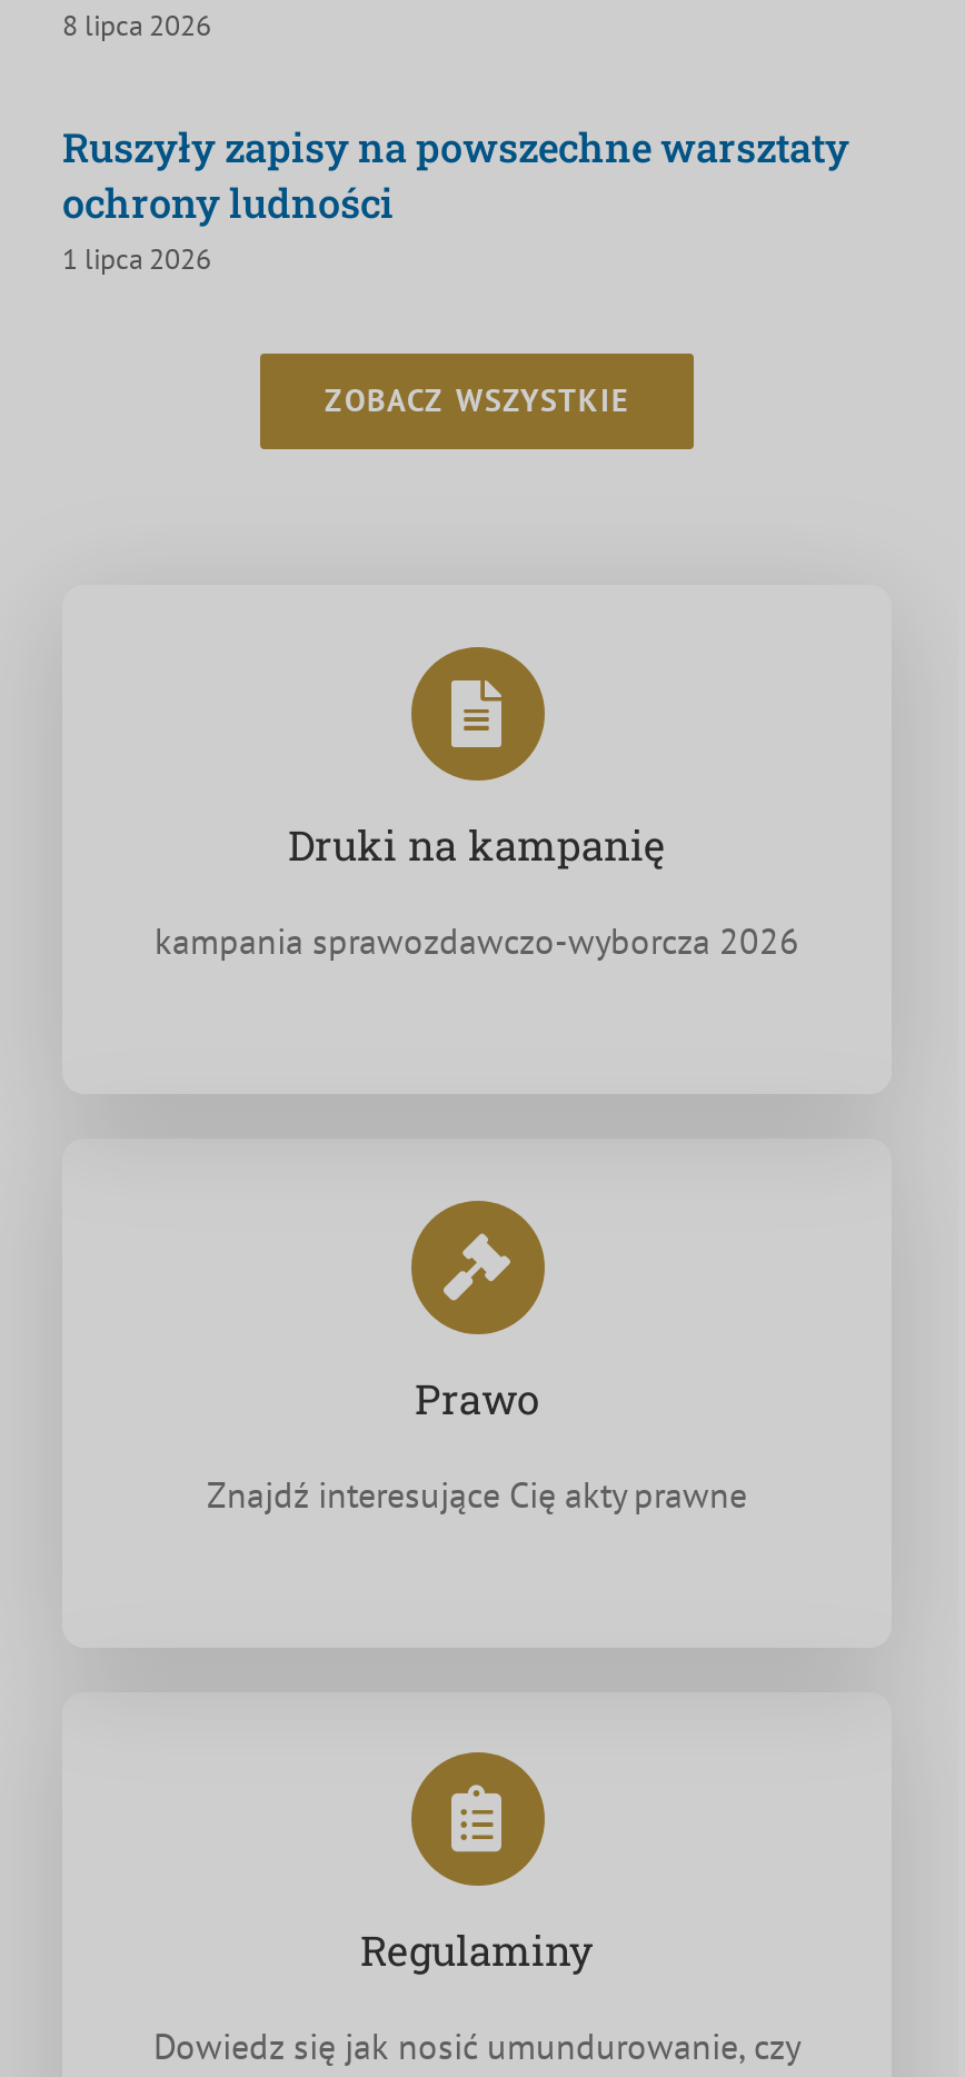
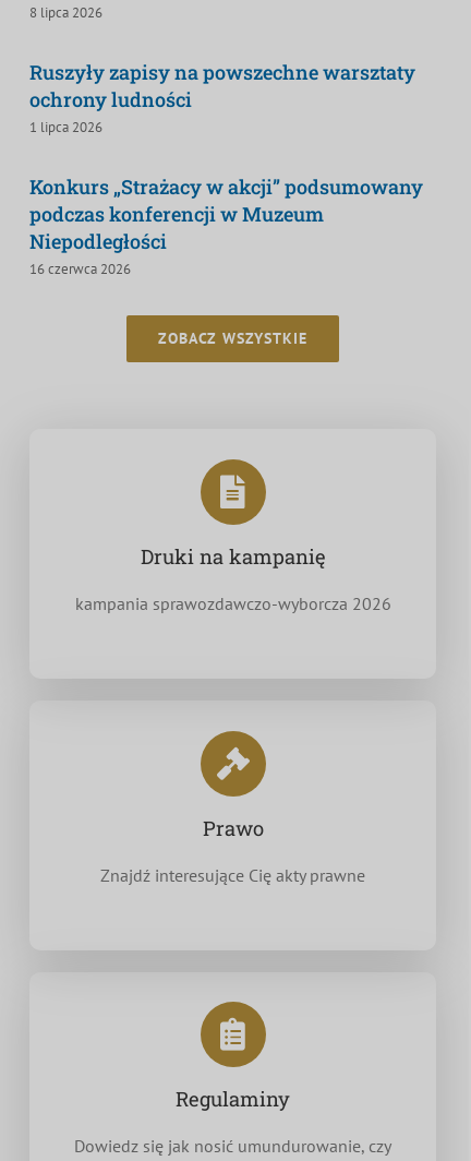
+ Konkurs „Strażacy w akcji” podsumowany
+ podczas konferencji w Muzeum
+ Niepodległości
+ 16 czerwca 2026
